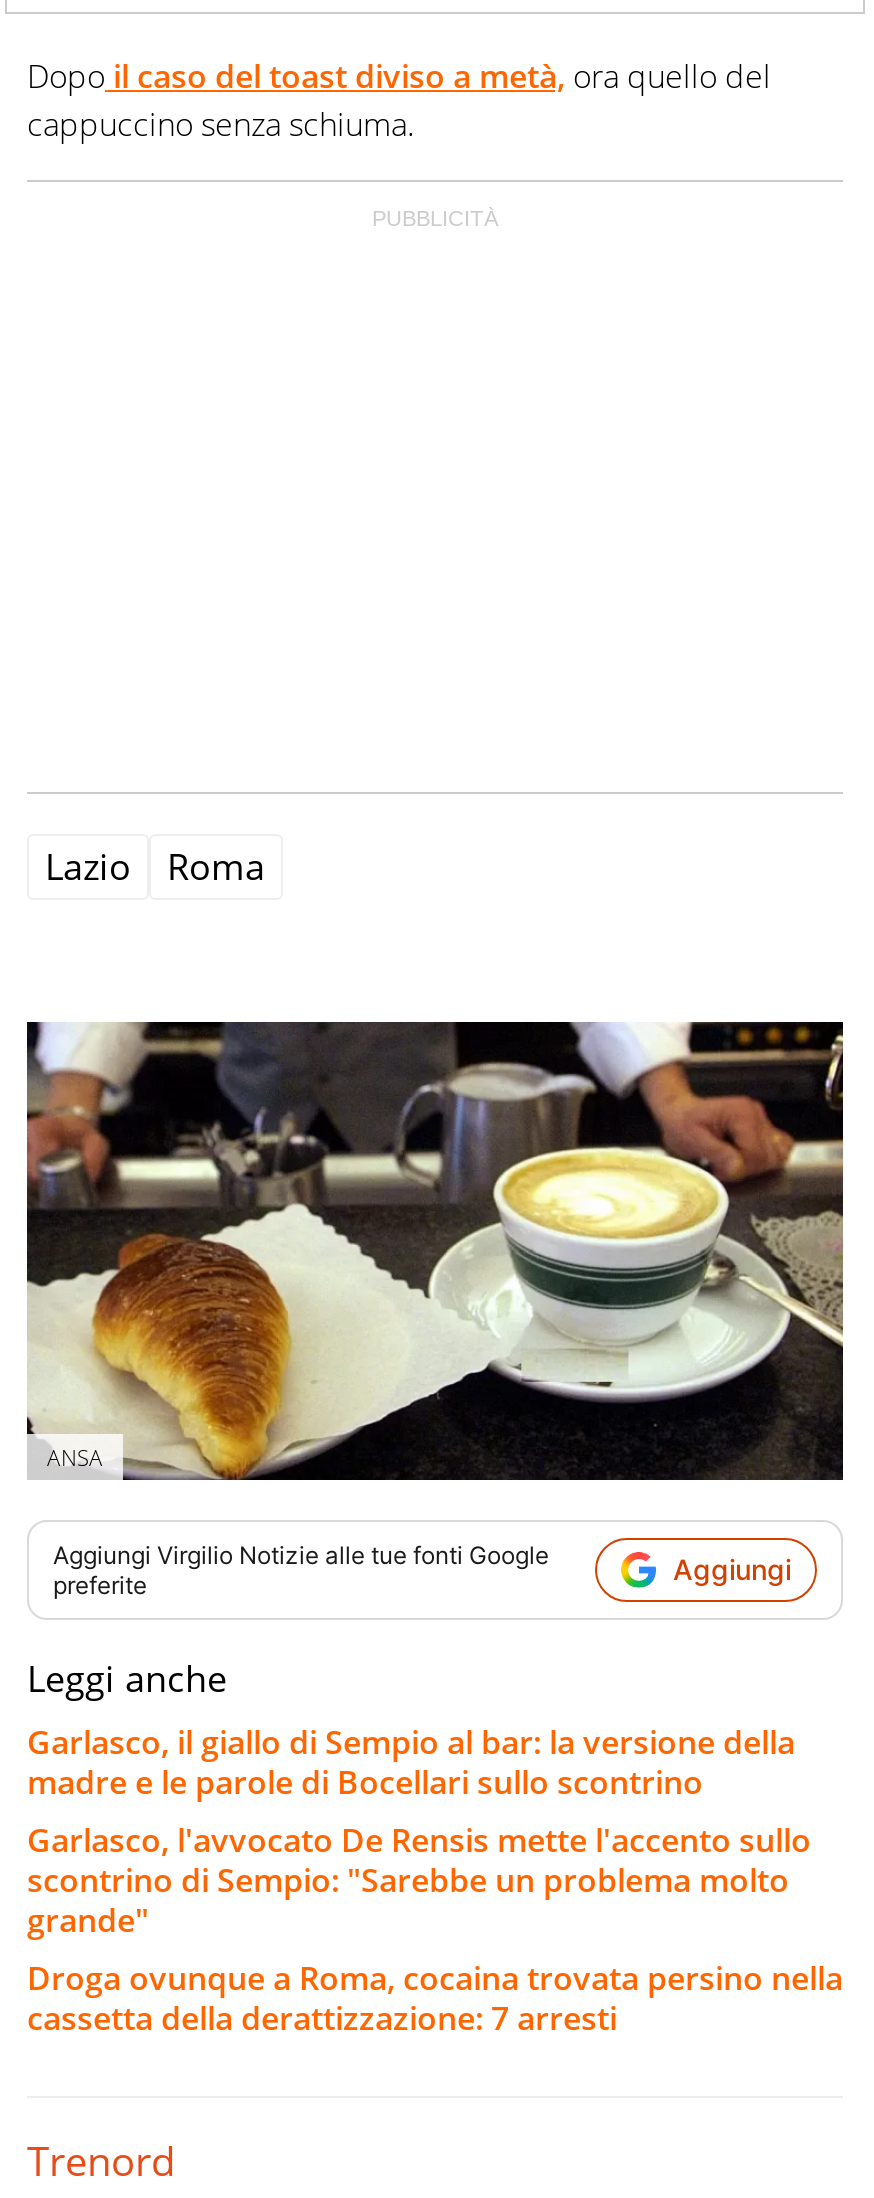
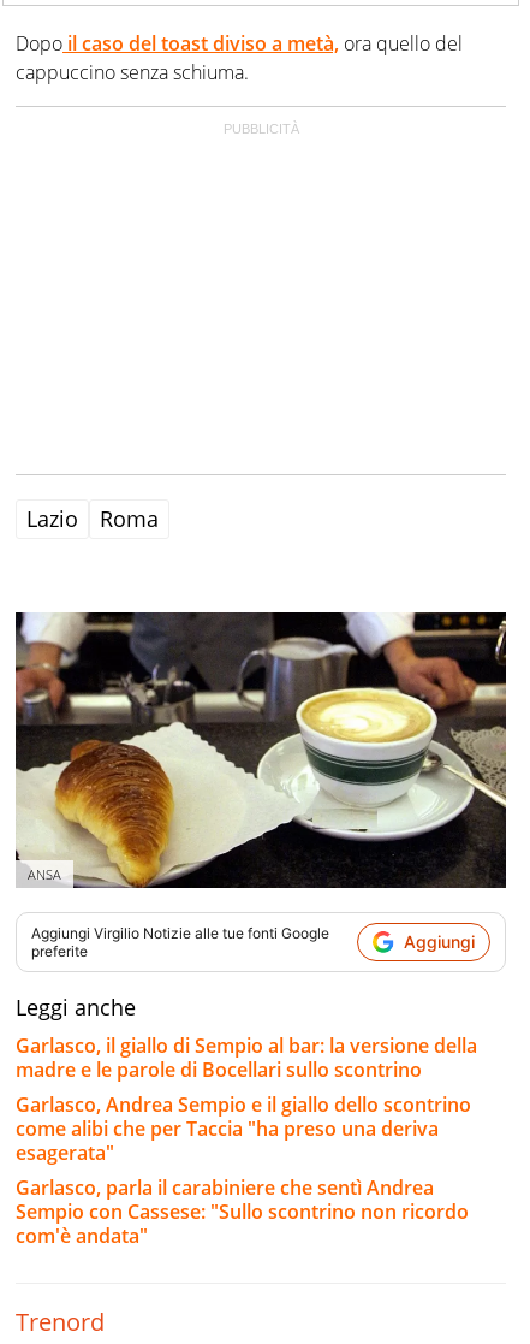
- Garlasco, l'avvocato De Rensis mette l'accento sullo
- scontrino di Sempio: "Sarebbe un problema molto
- grande"
- Droga ovunque a Roma, cocaina trovata persino nella
- cassetta della derattizzazione: 7 arresti
+ Garlasco, Andrea Sempio e il giallo dello scontrino
+ come alibi che per Taccia "ha preso una deriva
+ esagerata"
+ Garlasco, parla il carabiniere che sentì Andrea
+ Sempio con Cassese: "Sullo scontrino non ricordo
+ com'è andata"
